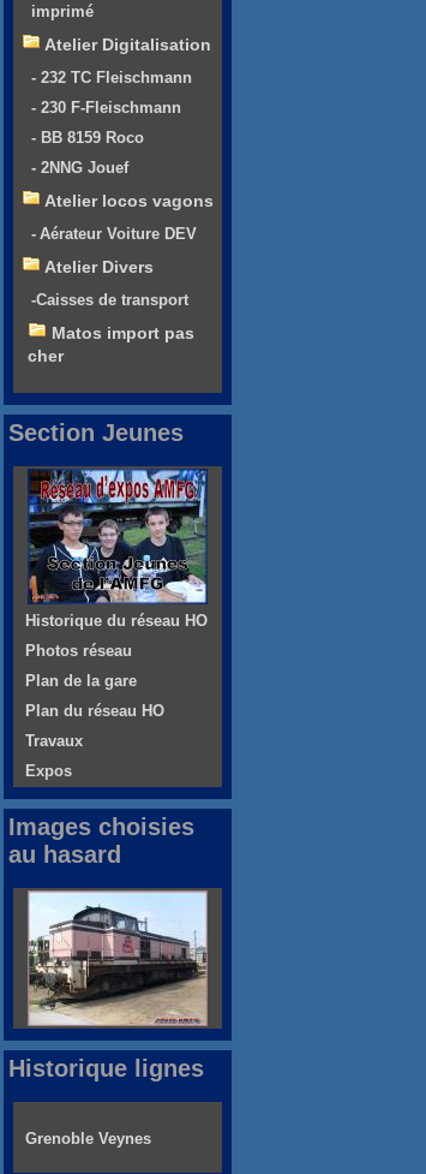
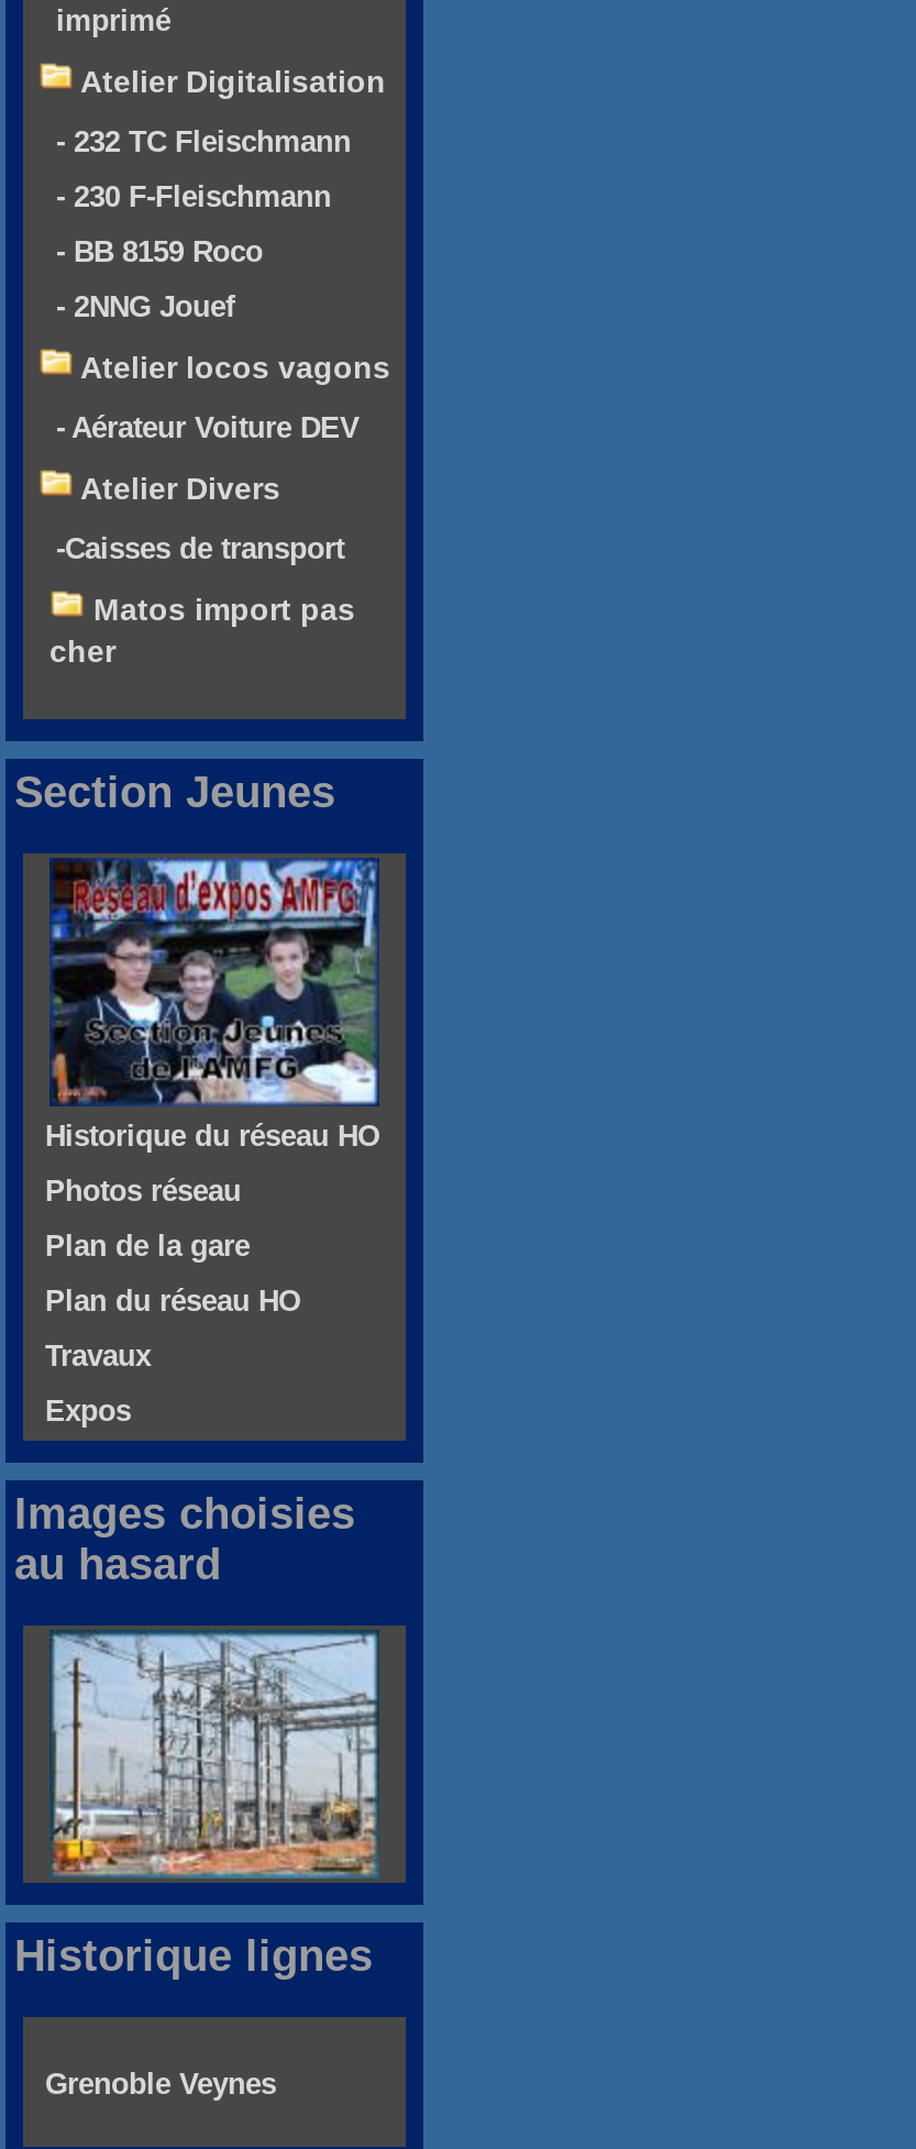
- [image]
+ [image]
